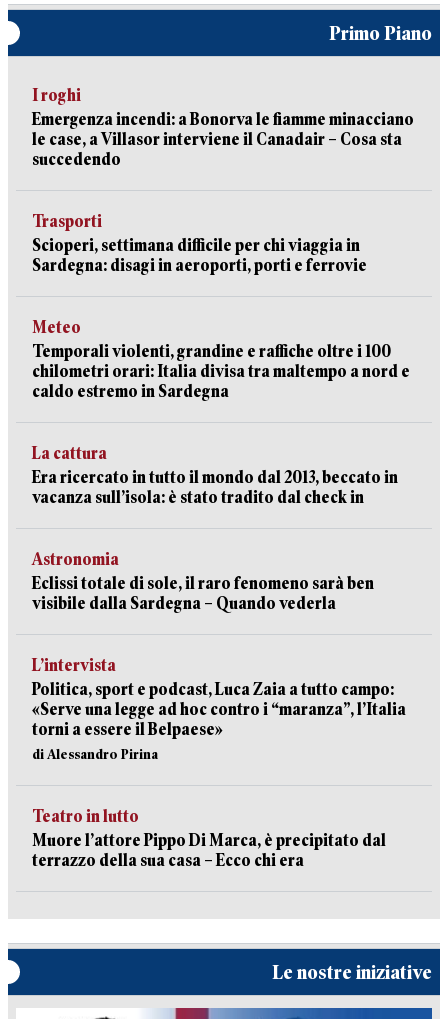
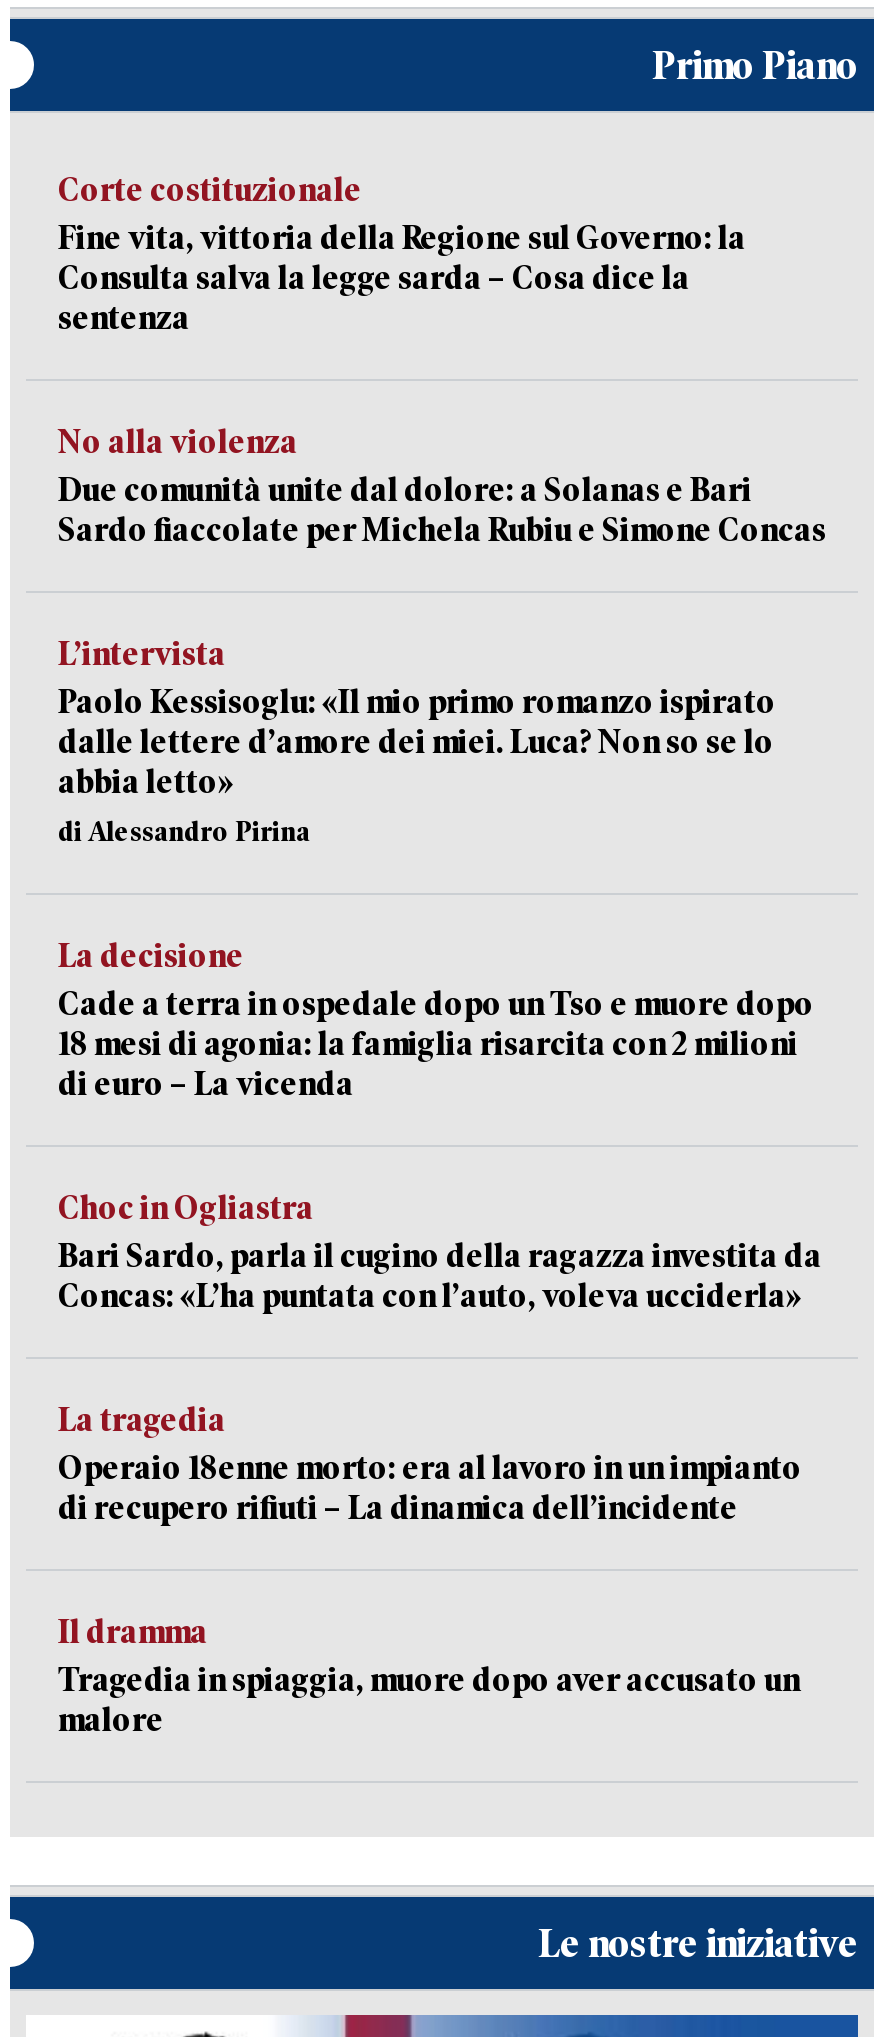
- I roghi
- Emergenza incendi: a Bonorva le fiamme minacciano
- le case, a Villasor interviene il Canadair – Cosa sta
- succedendo
- Trasporti
- Scioperi, settimana difficile per chi viaggia in
- Sardegna: disagi in aeroporti, porti e ferrovie
- Meteo
- Temporali violenti, grandine e raffiche oltre i 100
- chilometri orari: Italia divisa tra maltempo a nord e
- caldo estremo in Sardegna
- La cattura
- Era ricercato in tutto il mondo dal 2013, beccato in
- vacanza sull’isola: è stato tradito dal check in
- Astronomia
- Eclissi totale di sole, il raro fenomeno sarà ben
- visibile dalla Sardegna – Quando vederla
+ Corte costituzionale
+ Fine vita, vittoria della Regione sul Governo: la
+ Consulta salva la legge sarda – Cosa dice la
+ sentenza
+ No alla violenza
+ Due comunità unite dal dolore: a Solanas e Bari
+ Sardo fiaccolate per Michela Rubiu e Simone Concas

moved up: L’intervista

- Politica, sport e podcast, Luca Zaia a tutto campo:
- «Serve una legge ad hoc contro i “maranza”, l’Italia
- torni a essere il Belpaese»
+ Paolo Kessisoglu: «Il mio primo romanzo ispirato
+ dalle lettere d’amore dei miei. Luca? Non so se lo
+ abbia letto»

moved up: di Alessandro Pirina

- Teatro in lutto
- Muore l’attore Pippo Di Marca, è precipitato dal
- terrazzo della sua casa – Ecco chi era
+ La decisione
+ Cade a terra in ospedale dopo un Tso e muore dopo
+ 18 mesi di agonia: la famiglia risarcita con 2 milioni
+ di euro – La vicenda
+ Choc in Ogliastra
+ Bari Sardo, parla il cugino della ragazza investita da
+ Concas: «L’ha puntata con l’auto, voleva ucciderla»
+ La tragedia
+ Operaio 18enne morto: era al lavoro in un impianto
+ di recupero rifiuti – La dinamica dell’incidente
+ Il dramma
+ Tragedia in spiaggia, muore dopo aver accusato un
+ malore
